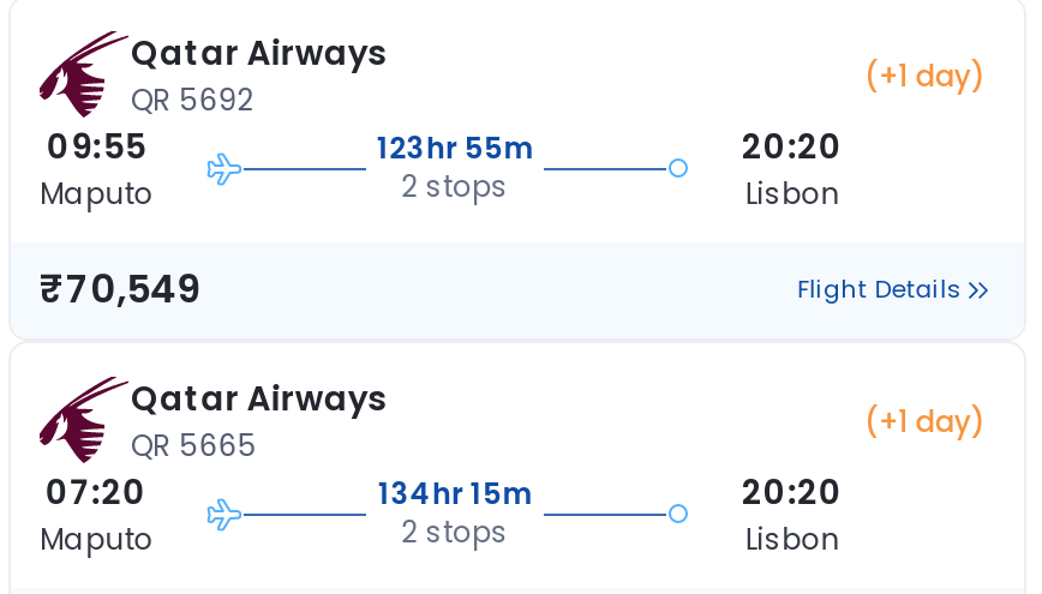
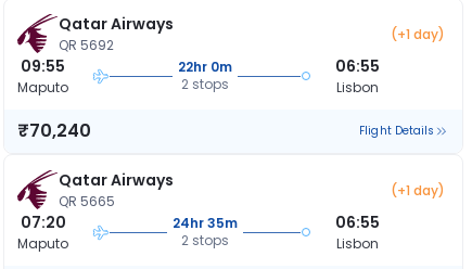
- 123hr 55m
+ 22hr 0m

- 20:20
+ 06:55

- ₹70,549
+ ₹70,240

- 134hr 15m
+ 24hr 35m

- 20:20
+ 06:55
